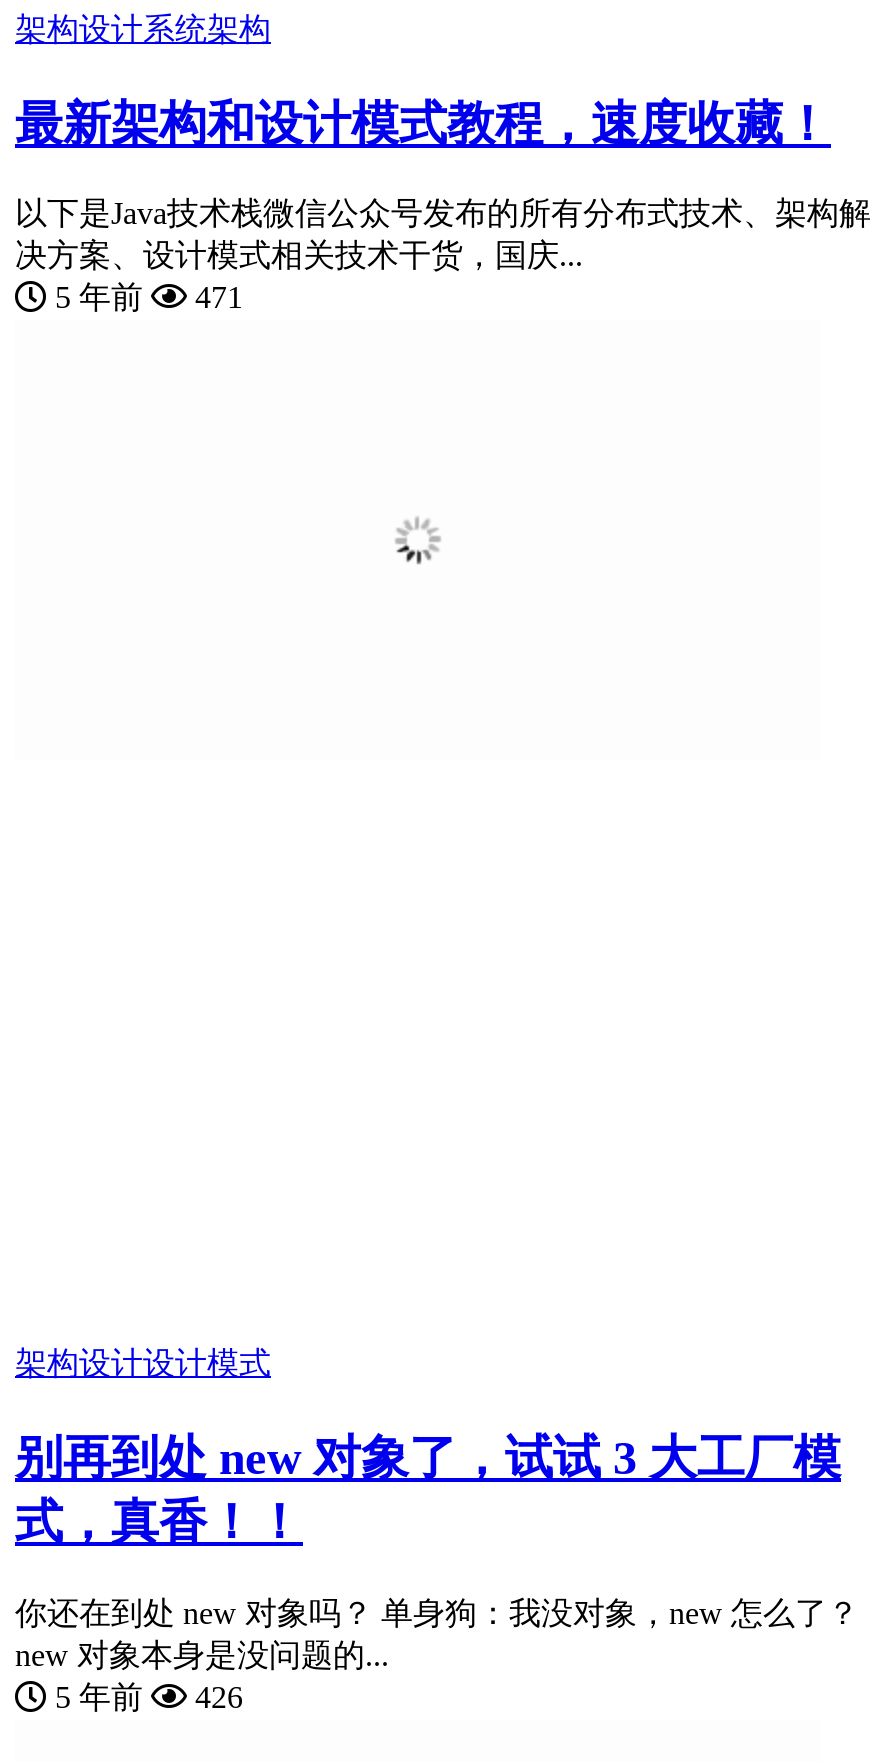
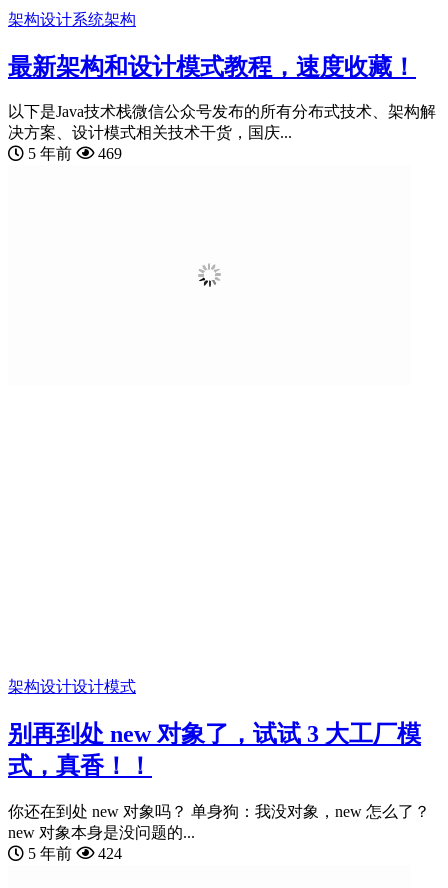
- 5 年前 471
+ 5 年前 469

- 5 年前 426
+ 5 年前 424
